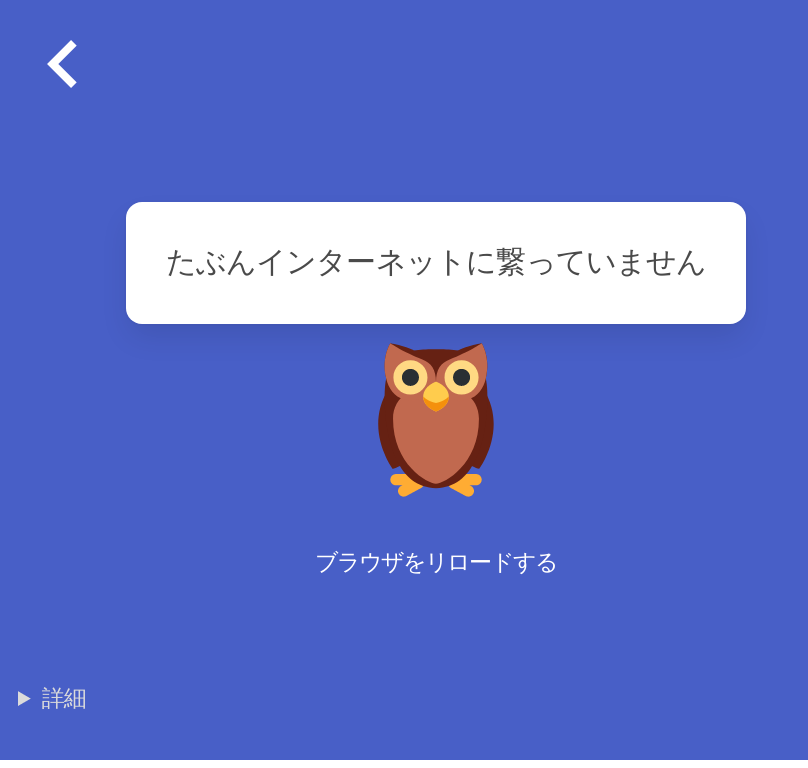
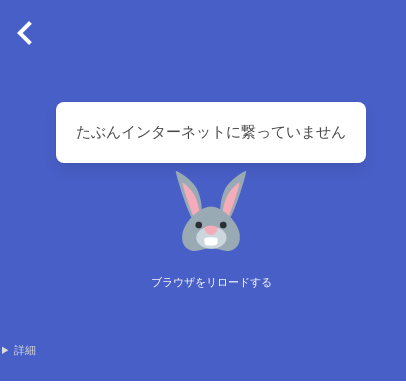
- [image]
+ [image]
